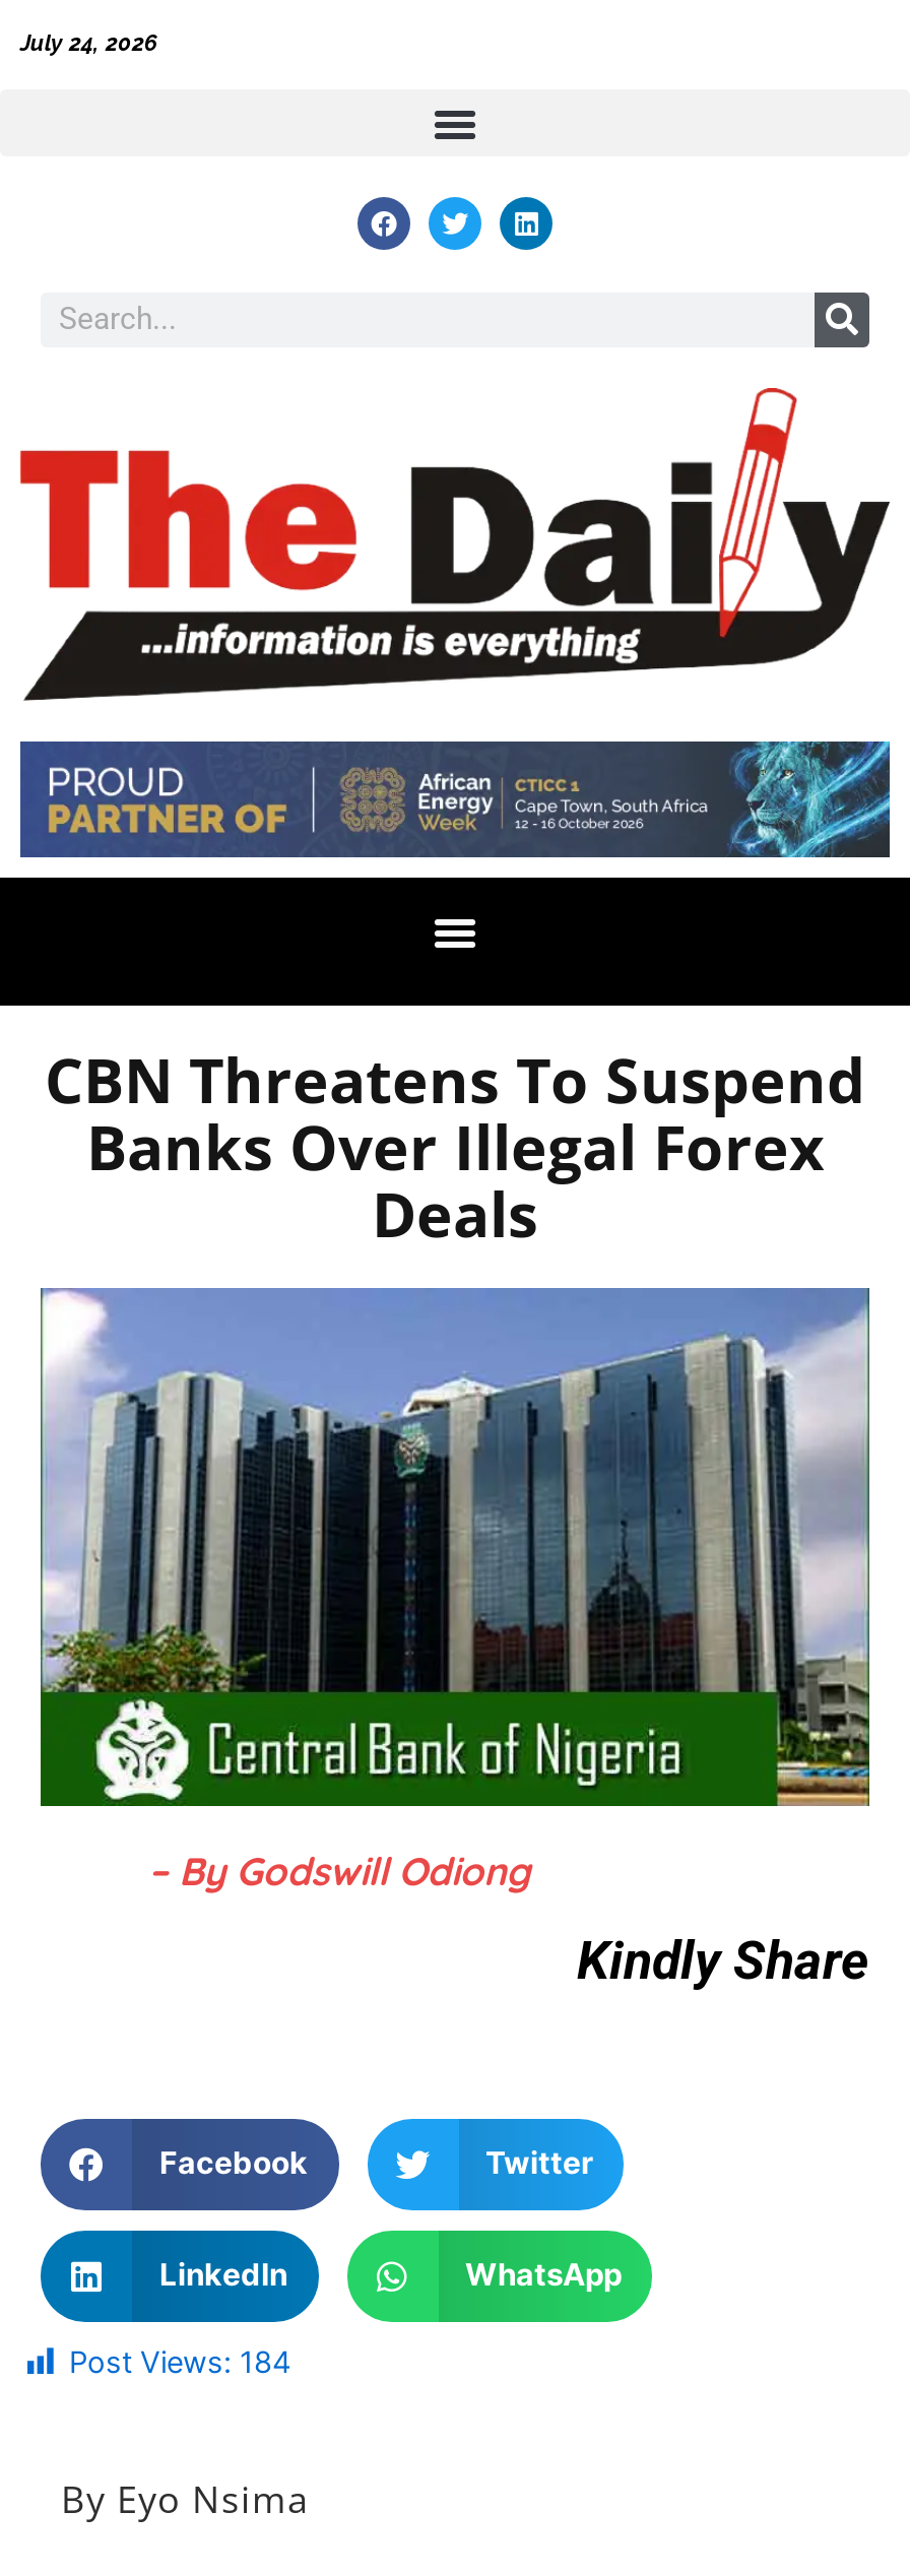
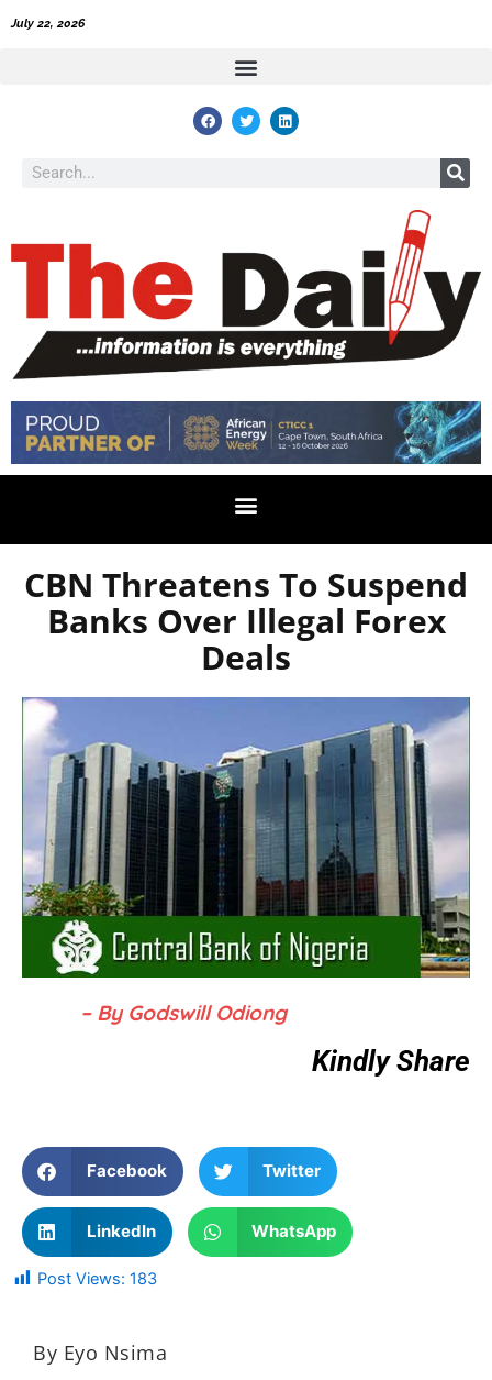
- July 24, 2026
+ July 22, 2026

- Post Views: 184
+ Post Views: 183
